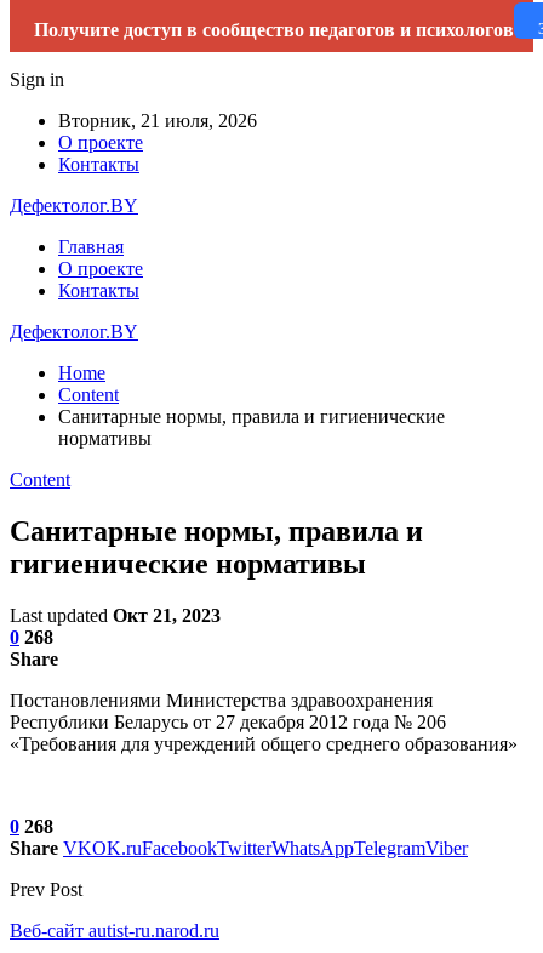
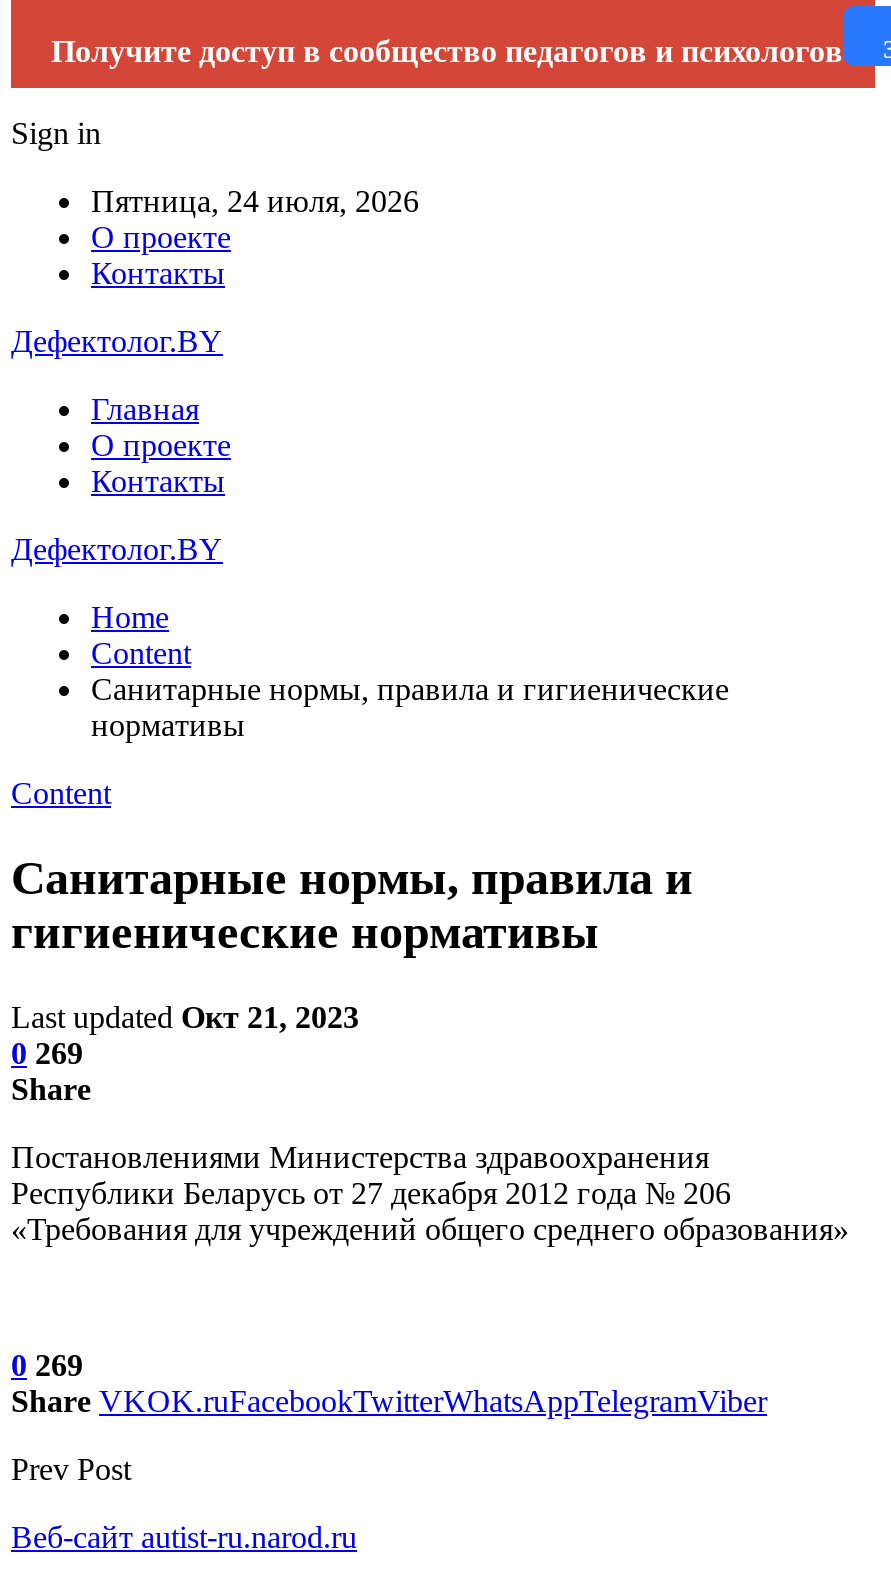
- Вторник, 21 июля, 2026
+ Пятница, 24 июля, 2026

- 0 268
+ 0 269

- 0 268
+ 0 269
